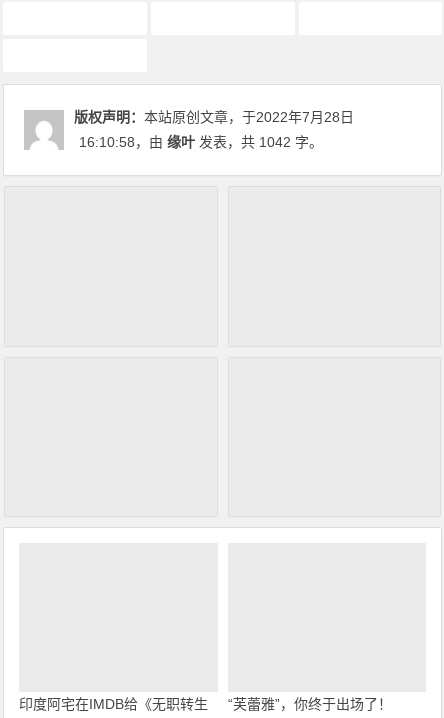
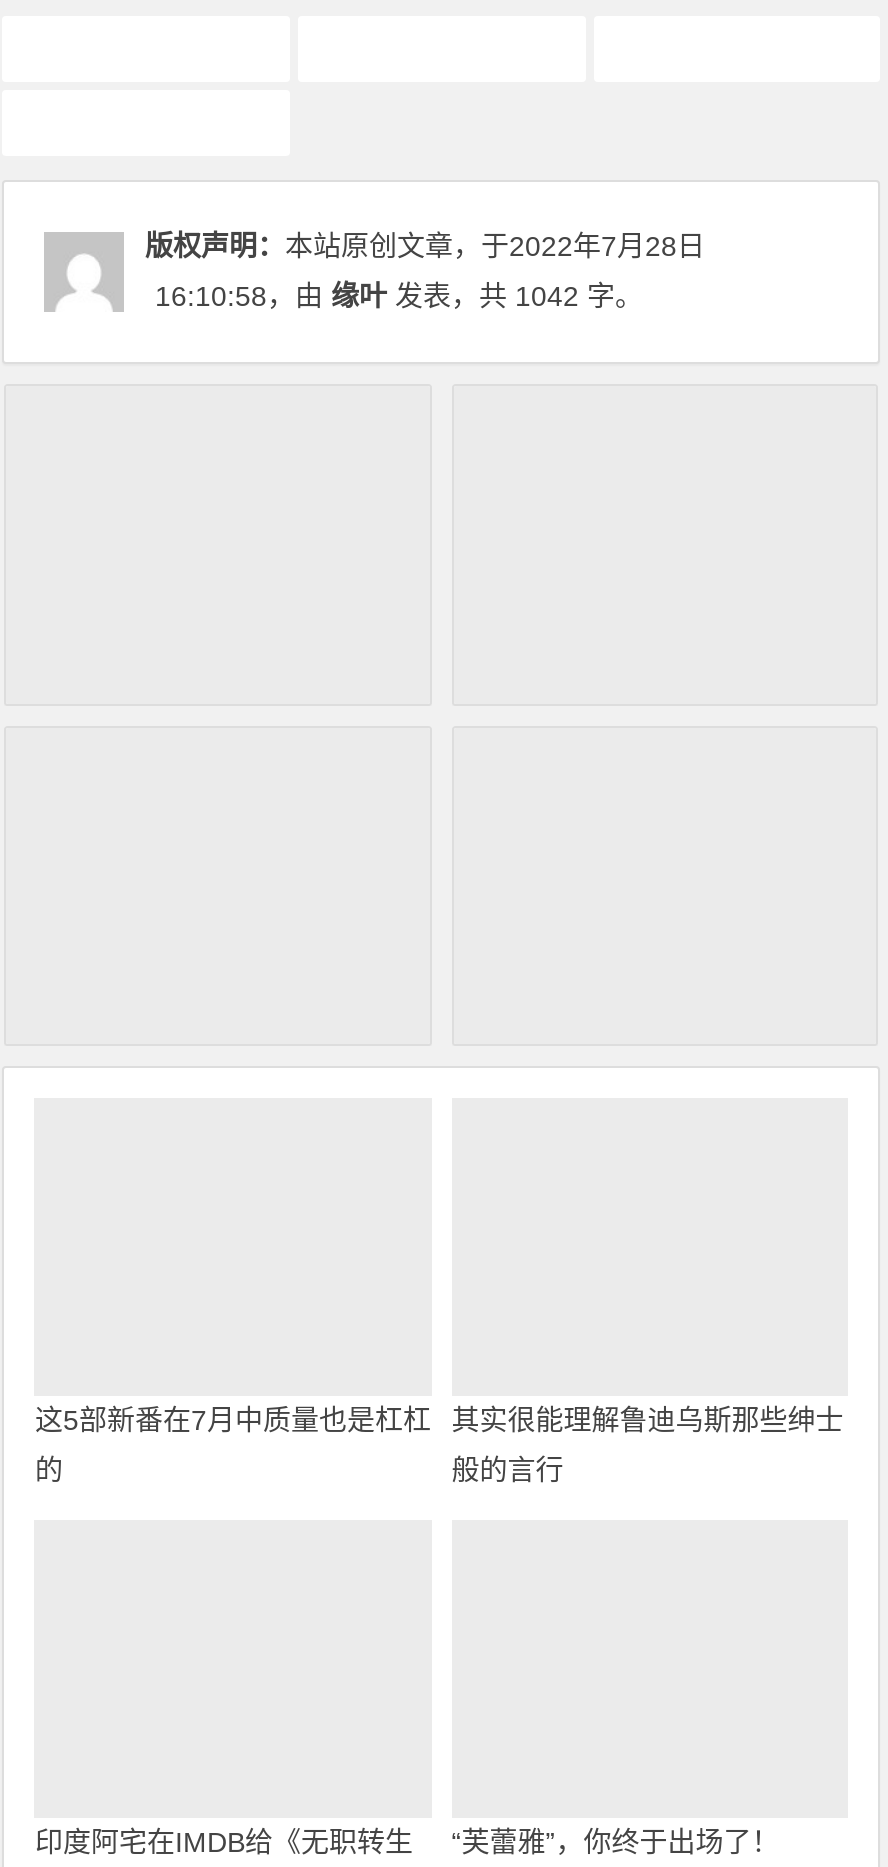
+ 这5部新番在7月中质量也是杠杠
+ 的

+ 其实很能理解鲁迪乌斯那些绅士
+ 般的言行
